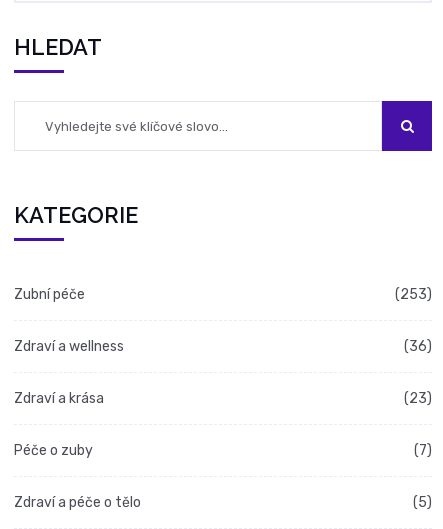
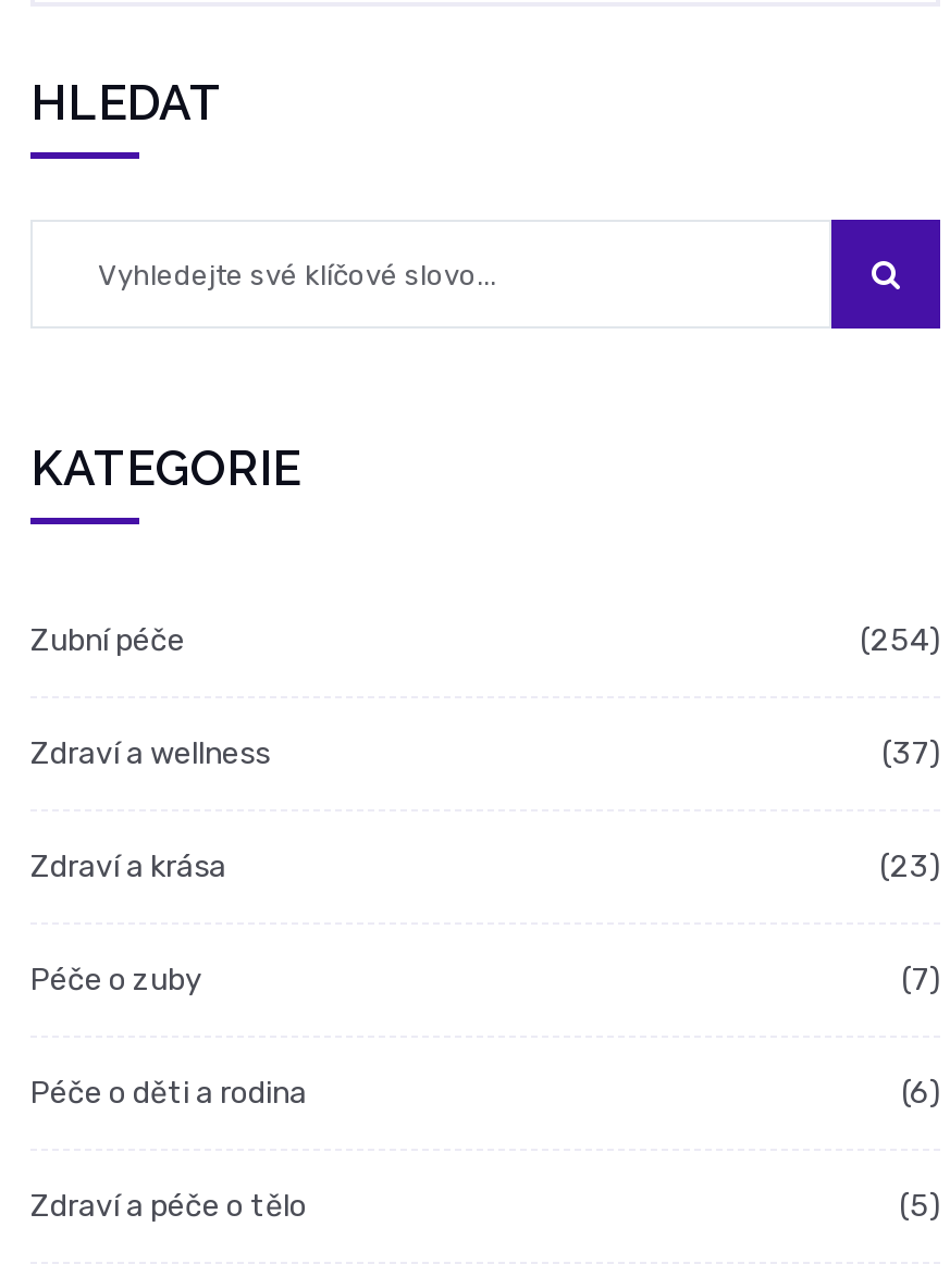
- (253)
+ (254)

- (36)
+ (37)

+ Péče o děti a rodina
+ (6)
